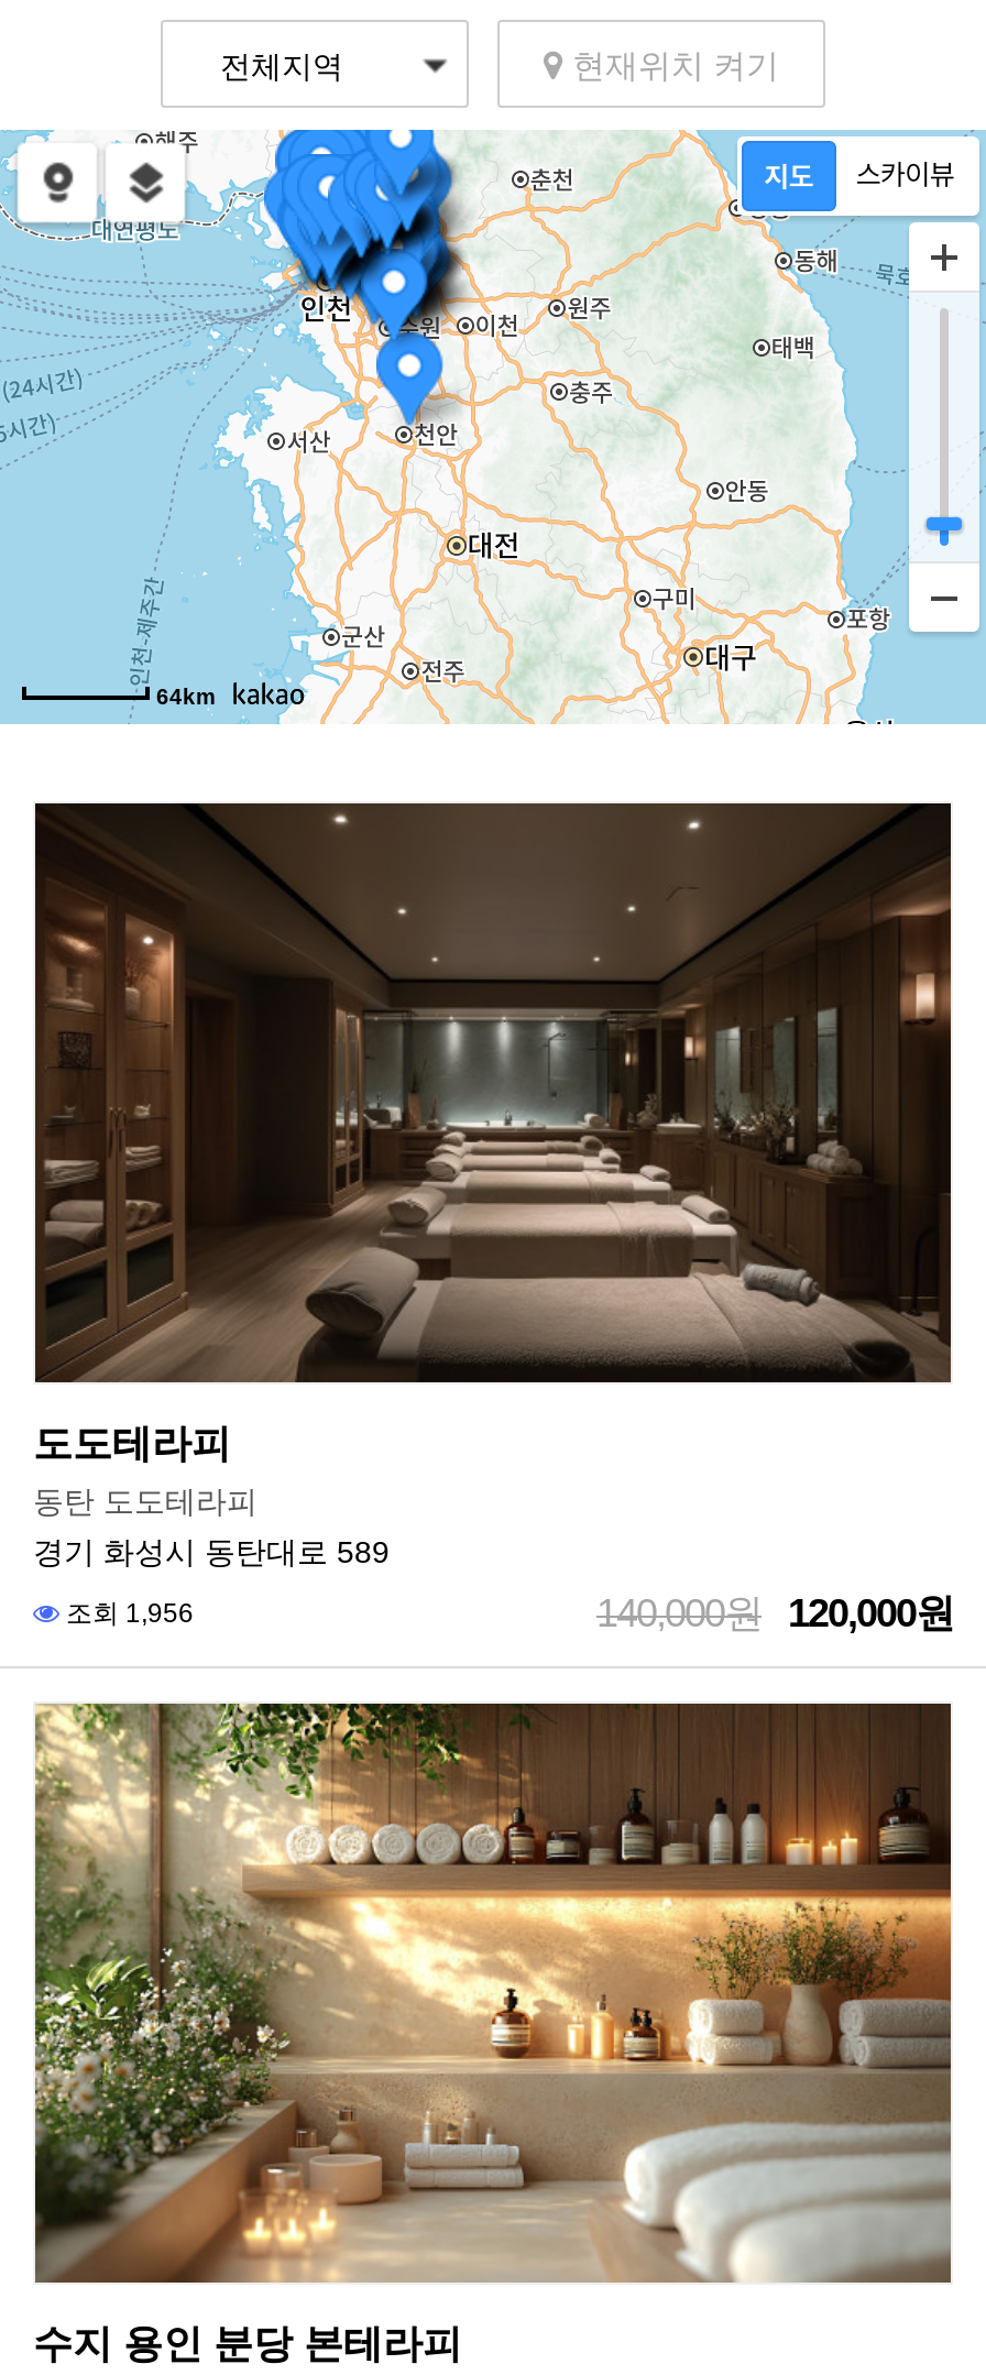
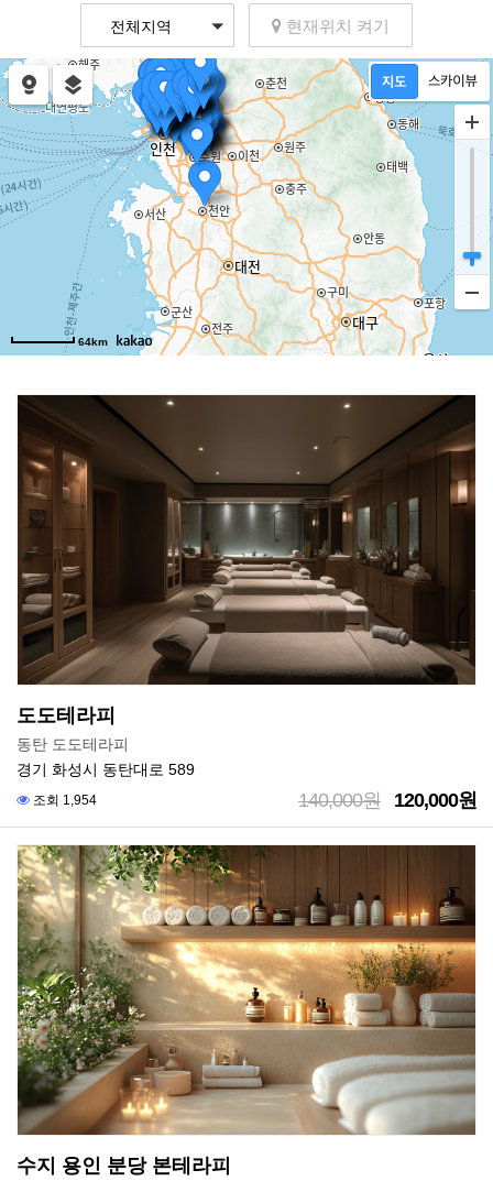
- 조회 1,956
+ 조회 1,954
